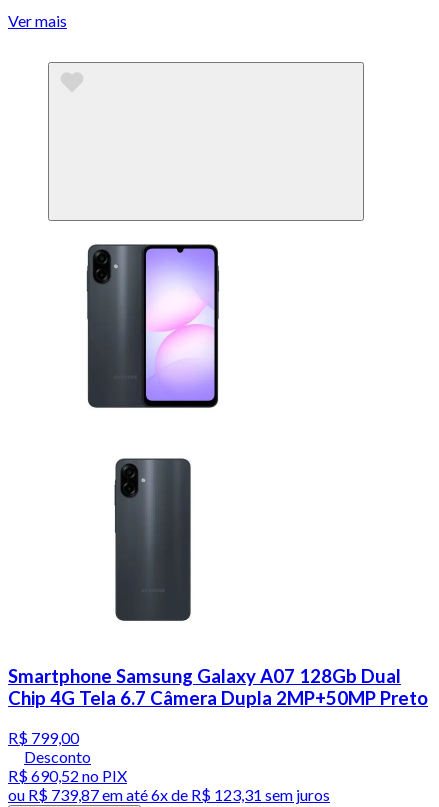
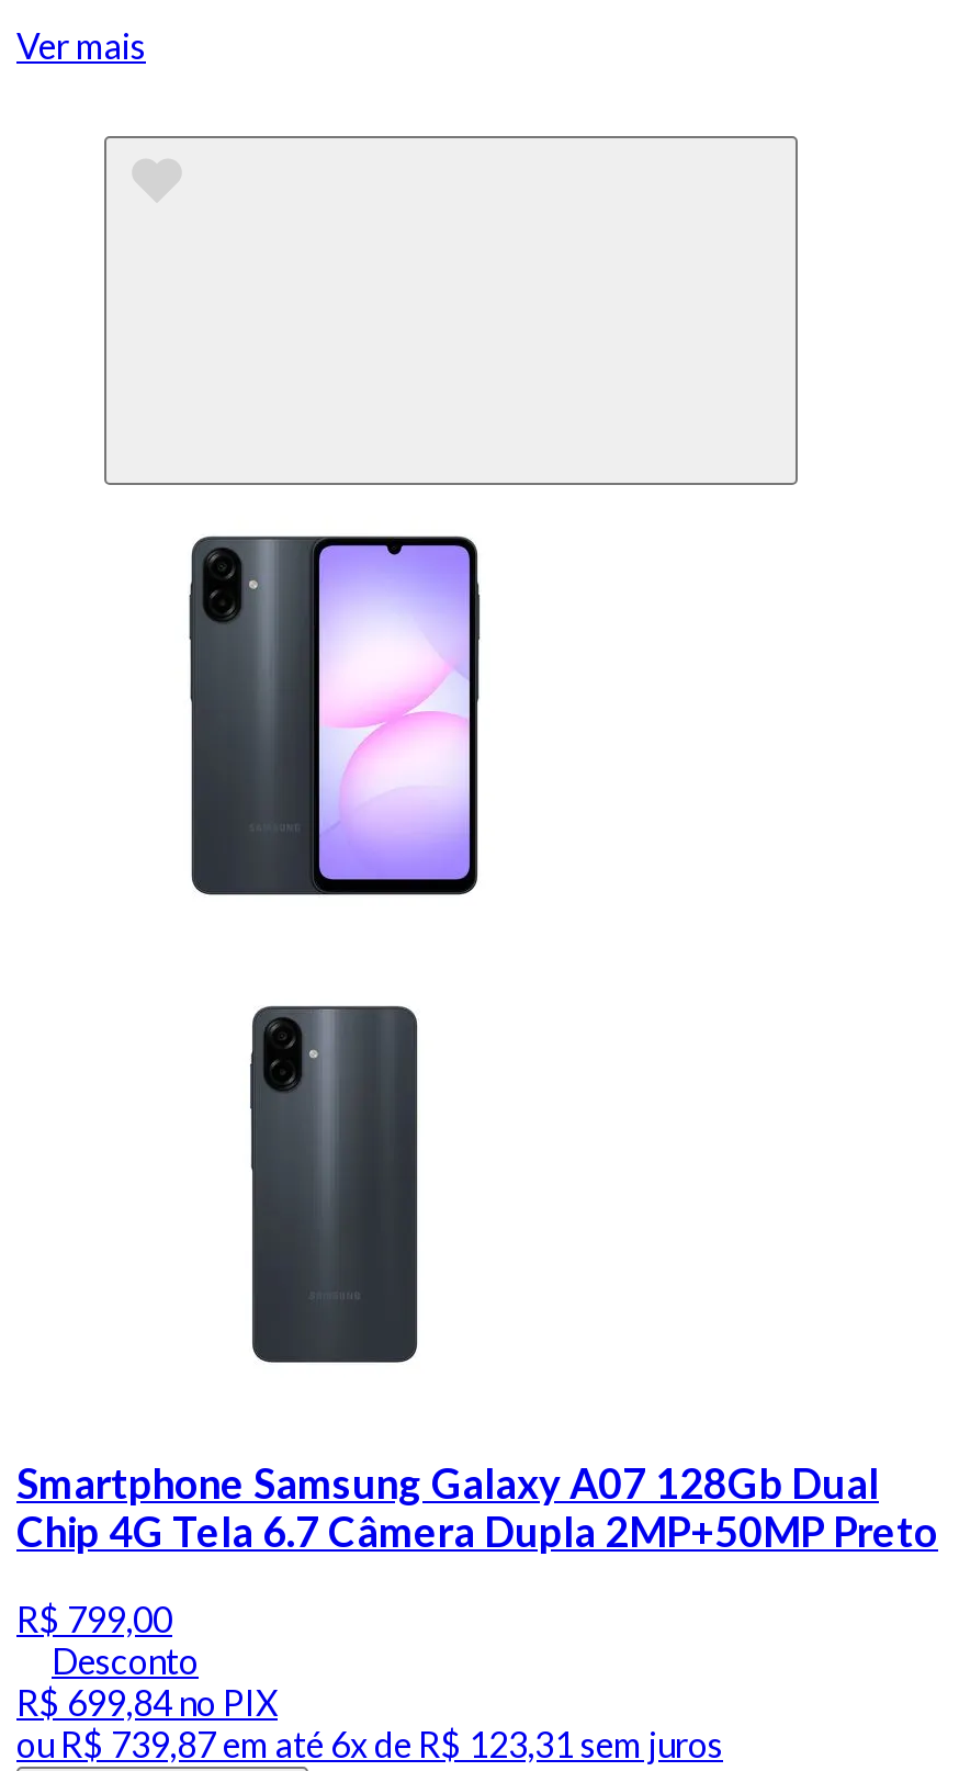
- R$ 690,52 no PIX
+ R$ 699,84 no PIX
